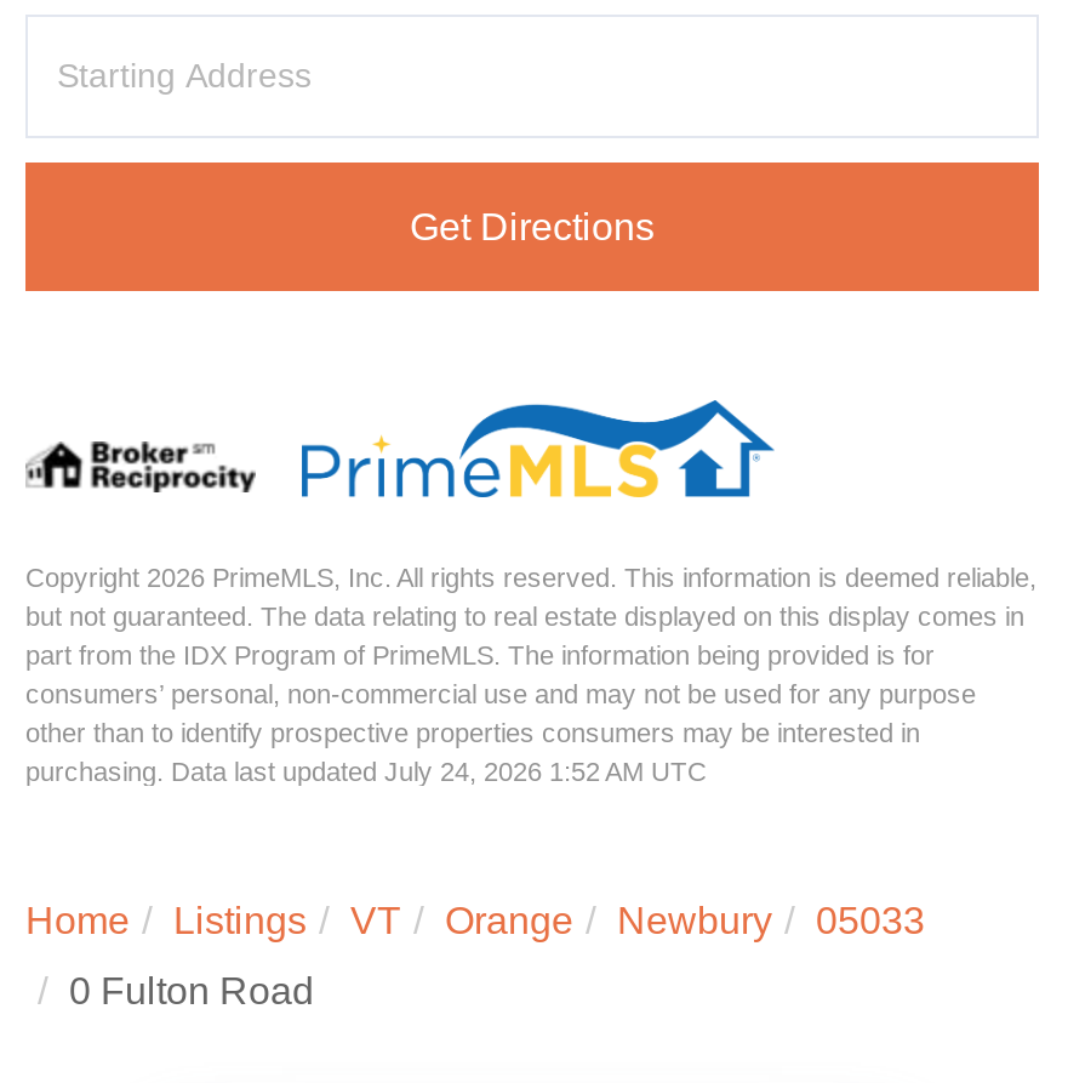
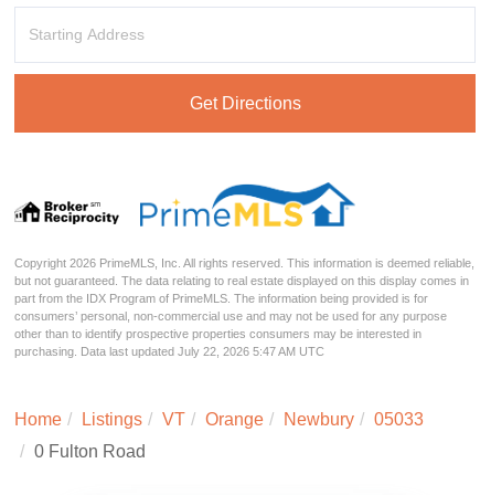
- purchasing. Data last updated July 24, 2026 1:52 AM UTC
+ purchasing. Data last updated July 22, 2026 5:47 AM UTC
